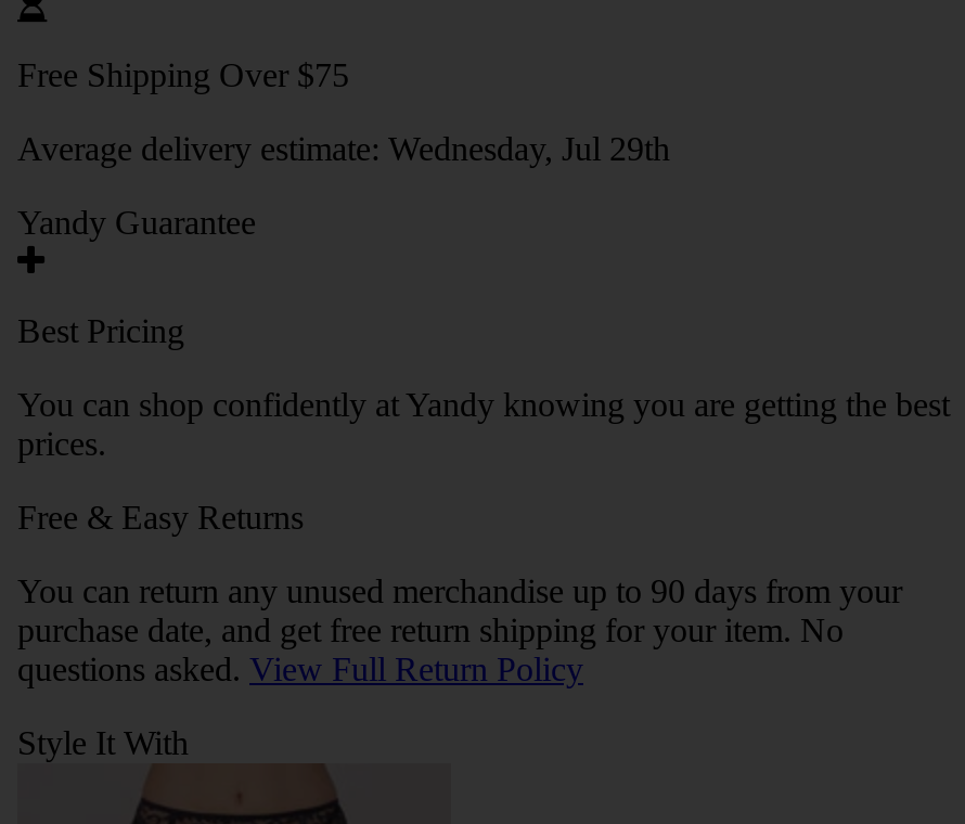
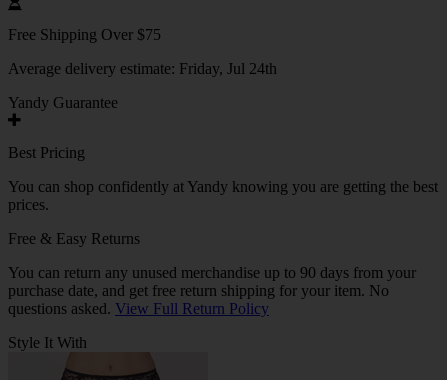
- Average delivery estimate: Wednesday, Jul 29th
+ Average delivery estimate: Friday, Jul 24th
